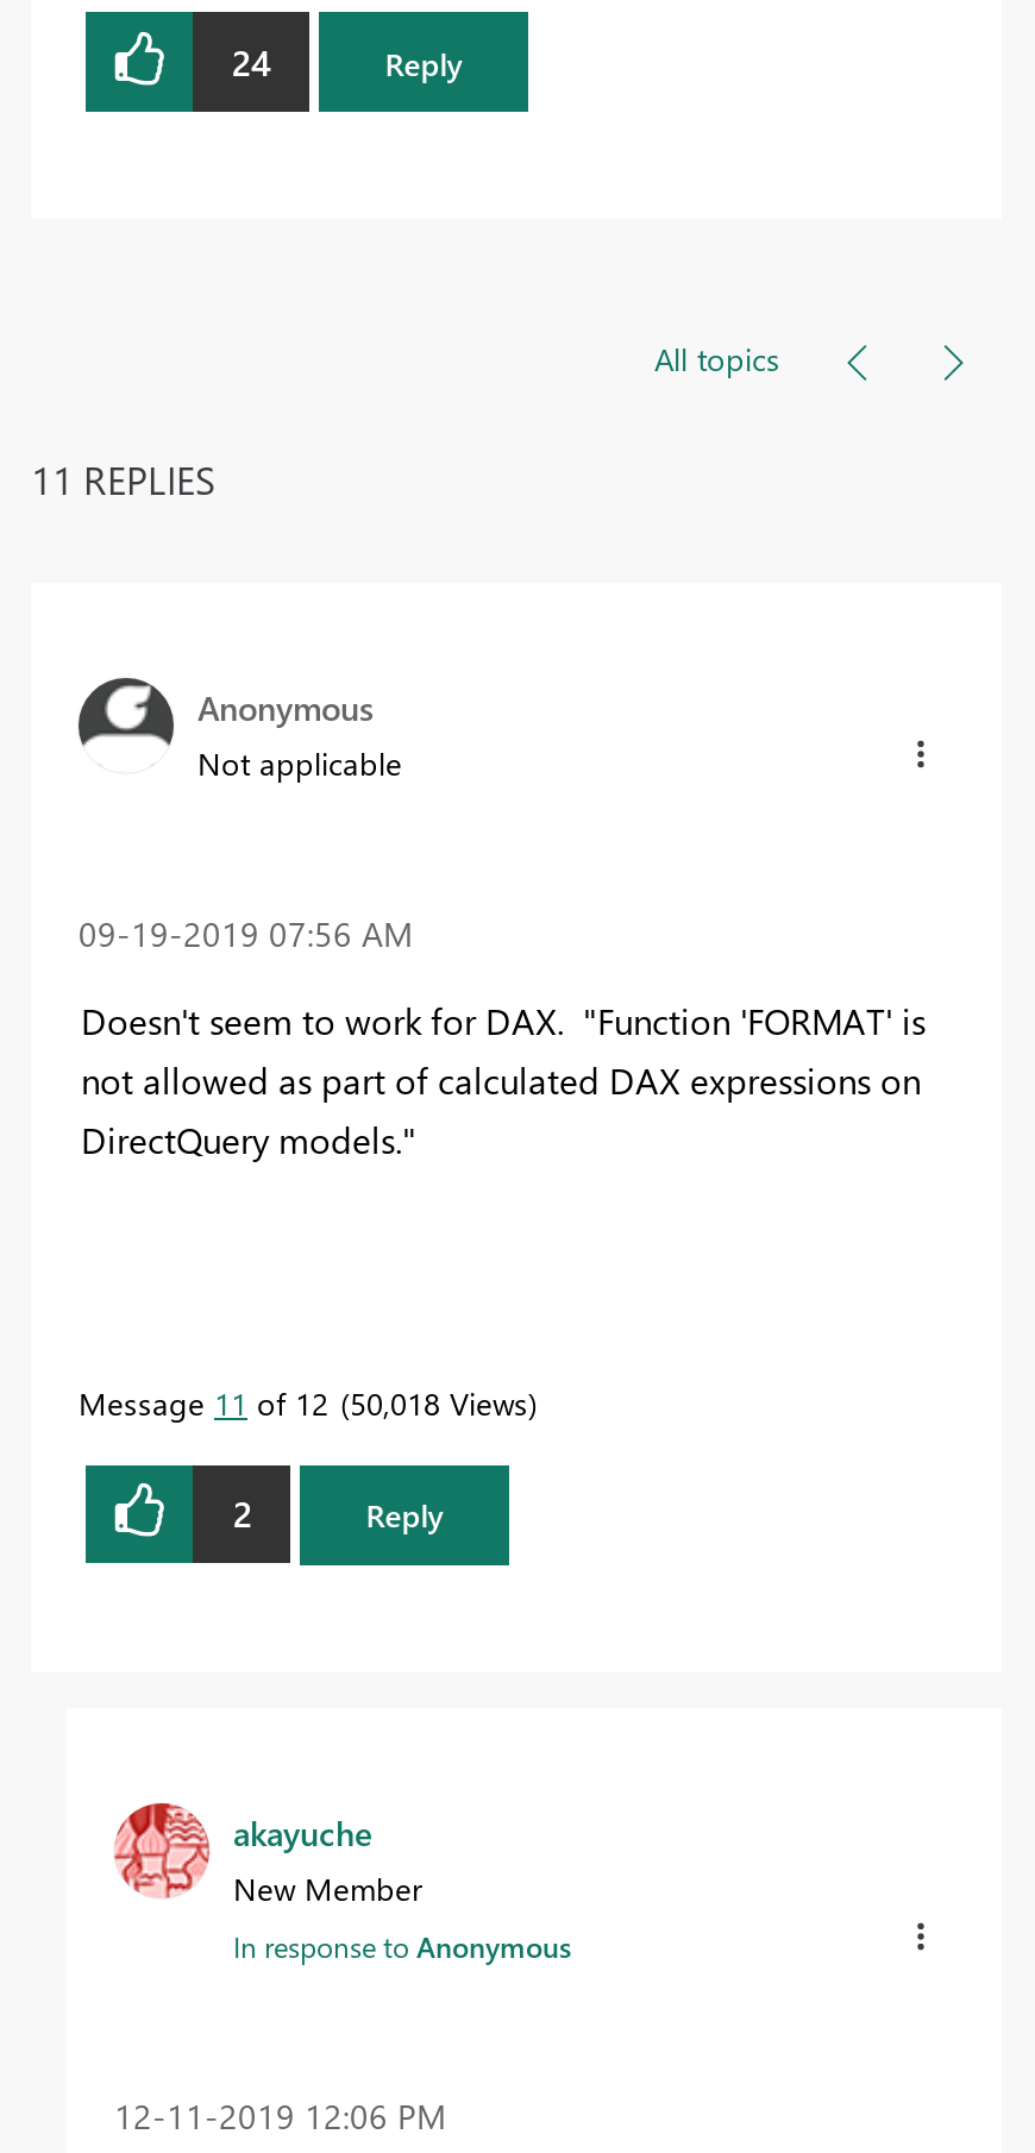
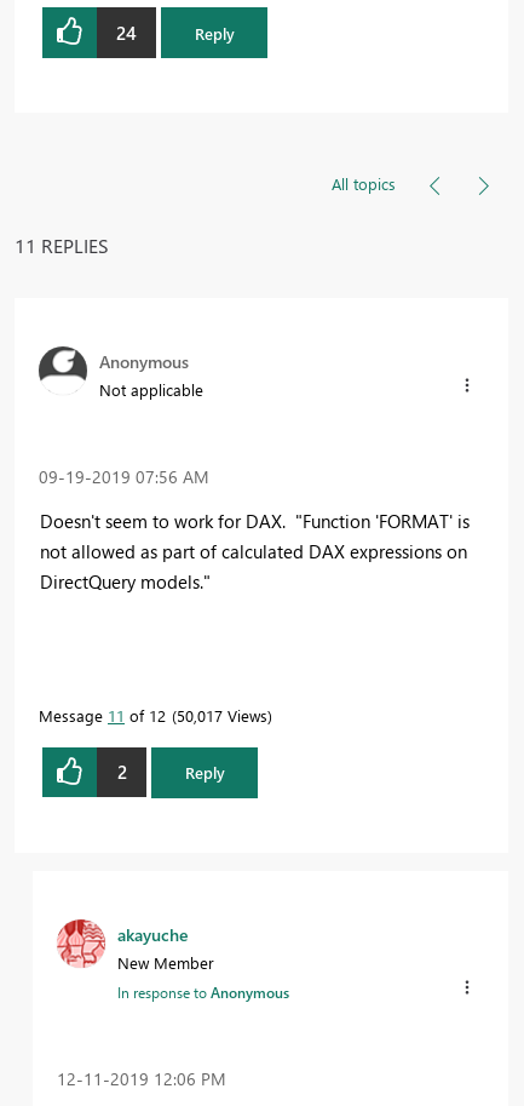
- Message 11 of 12 50,018 Views
+ Message 11 of 12 50,017 Views
